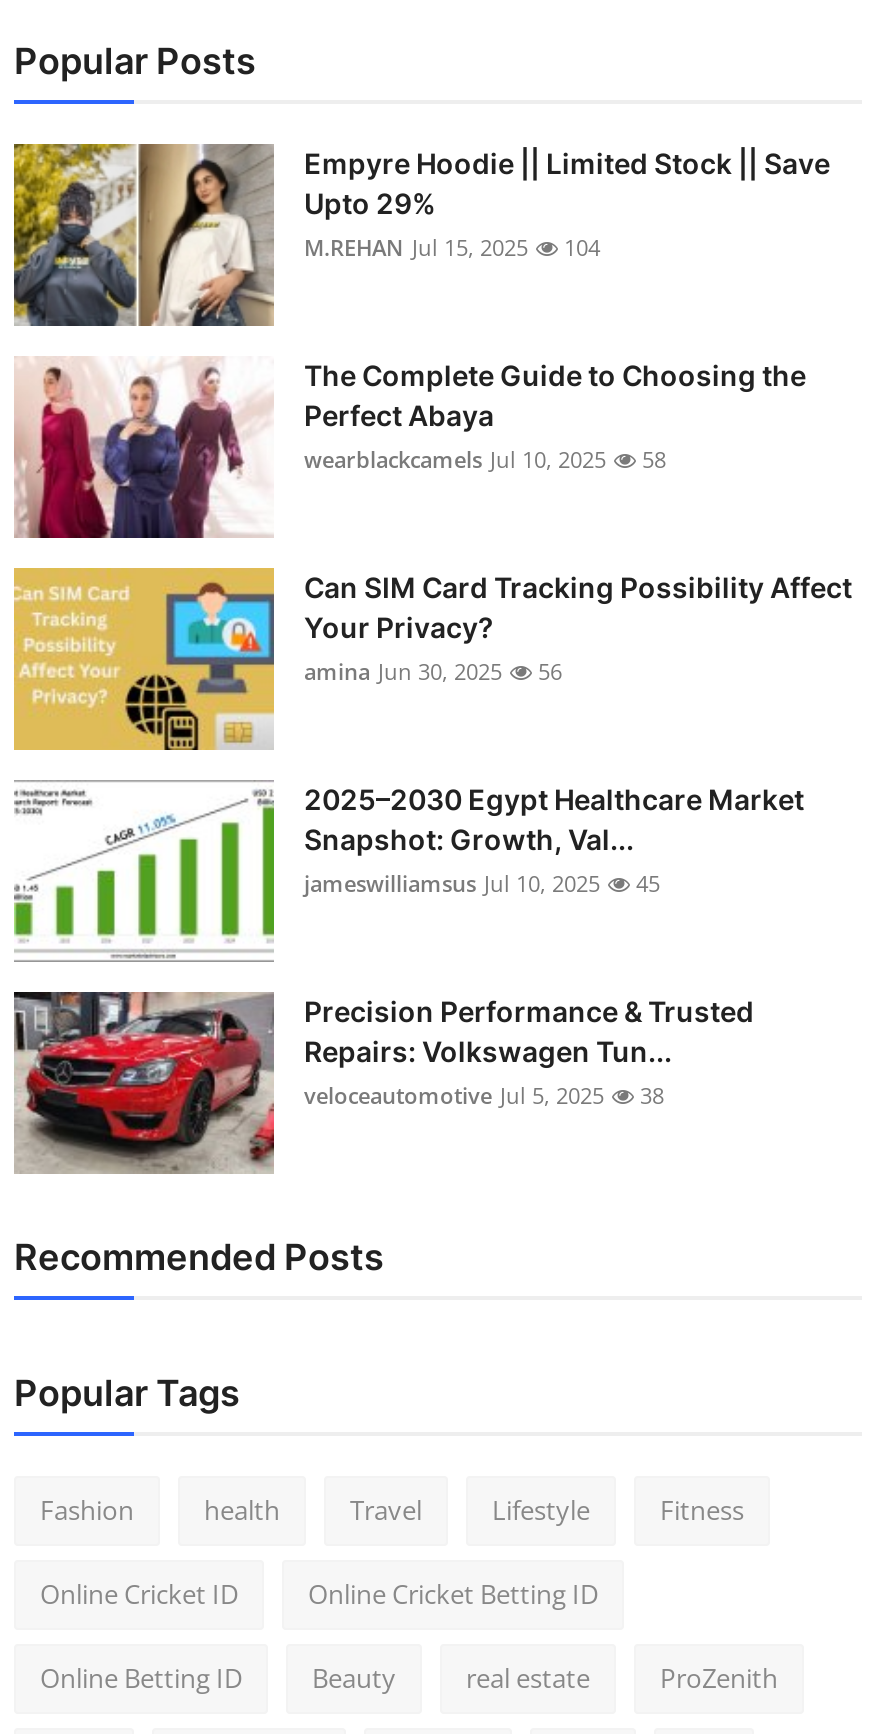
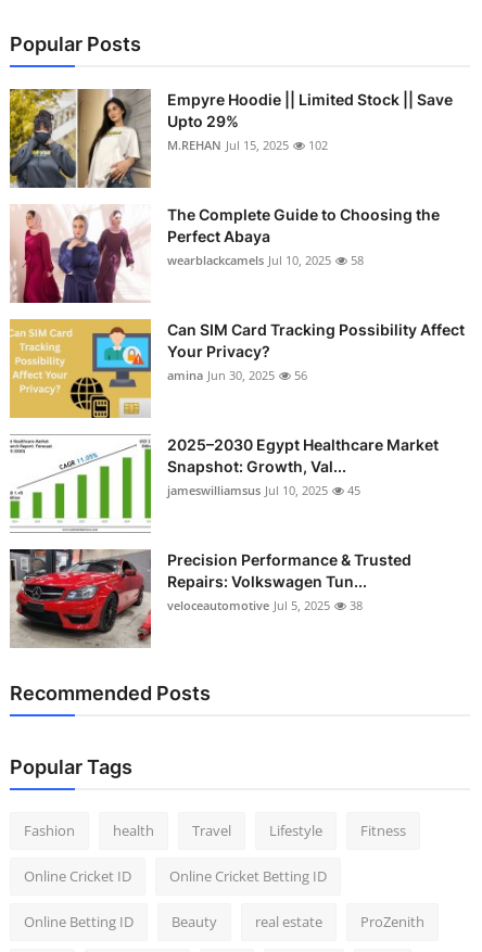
- M.REHAN Jul 15, 2025 104
+ M.REHAN Jul 15, 2025 102
